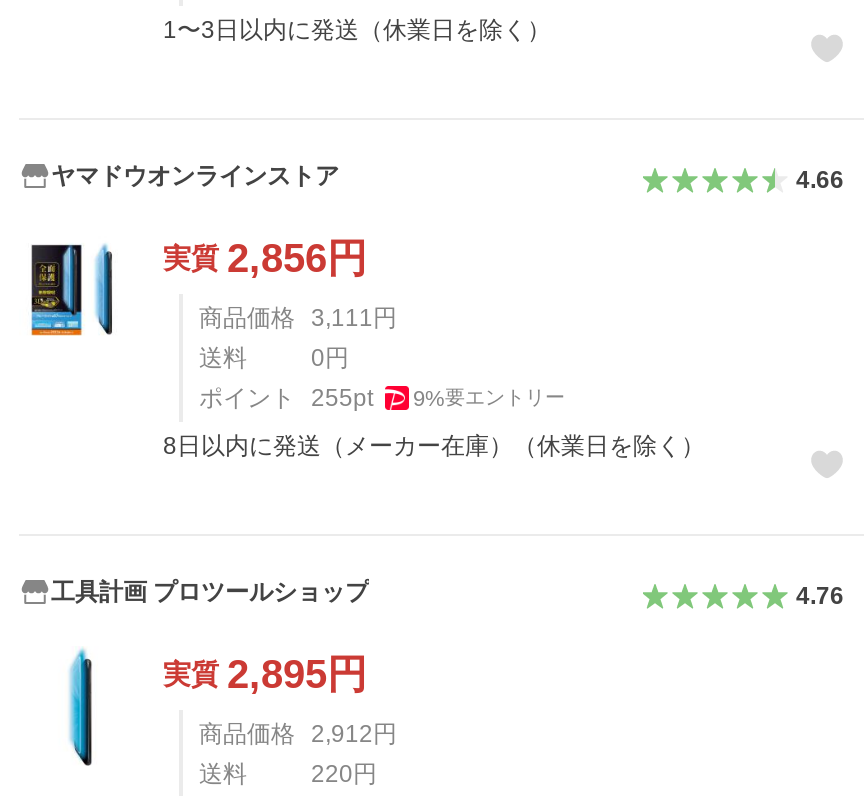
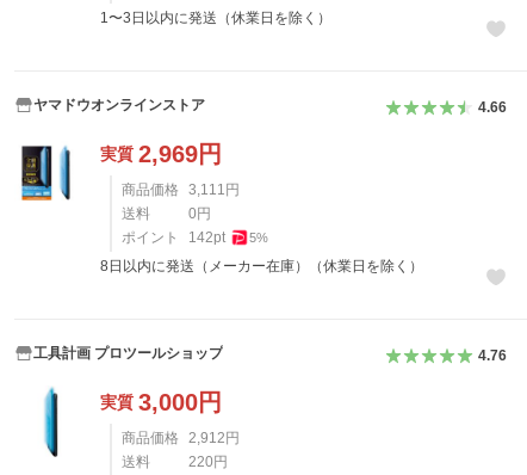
- 実質2,856円
+ 実質2,969円

- ポイント 255pt
- 9%要エントリー
+ ポイント 142pt
+ 5%

- 実質2,895円
+ 実質3,000円
